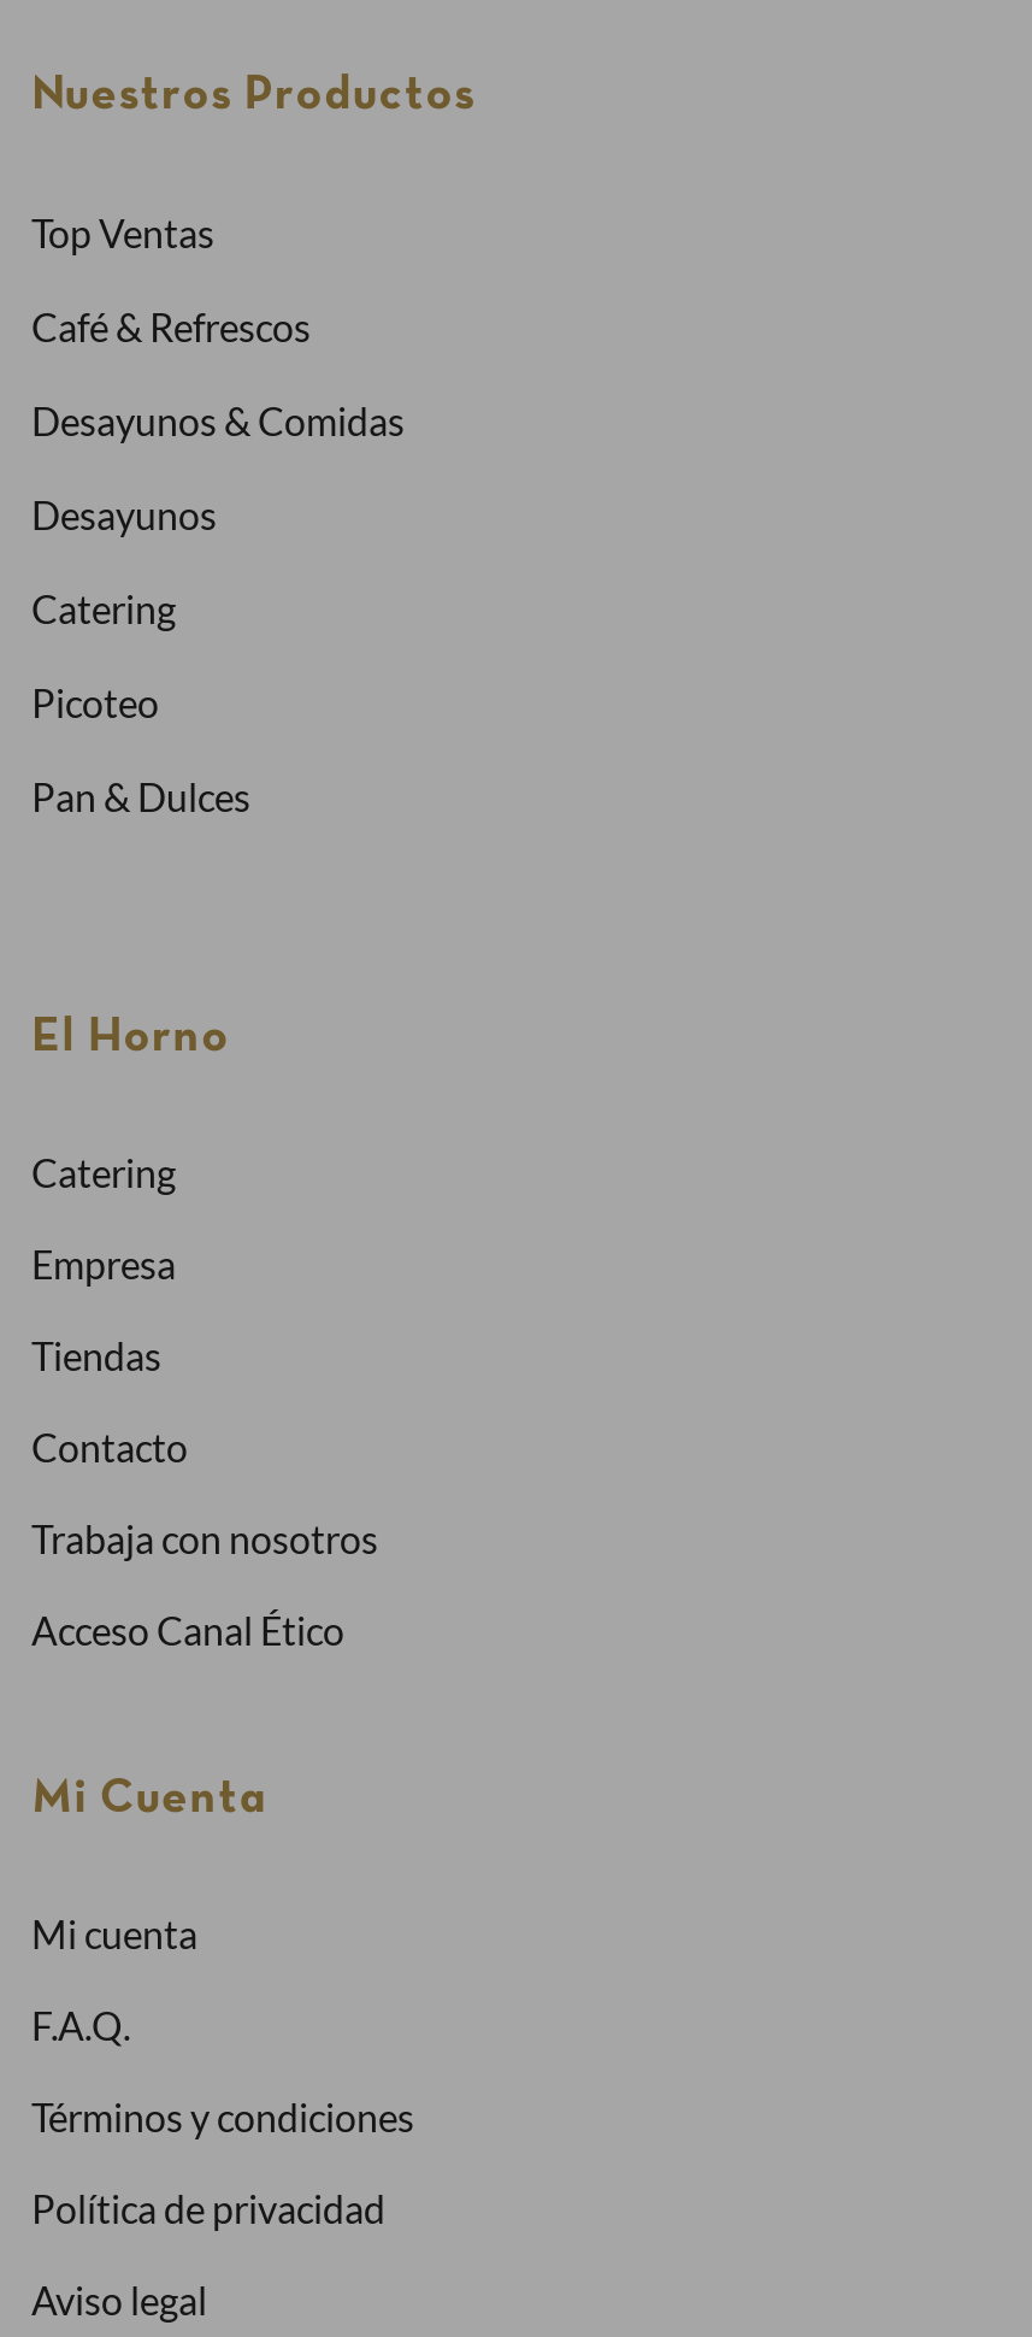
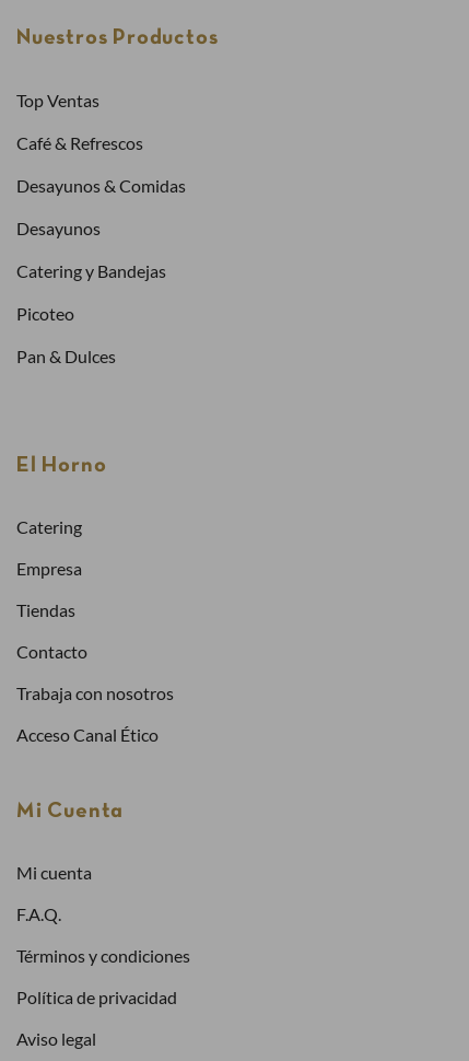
- Catering
+ Catering y Bandejas
